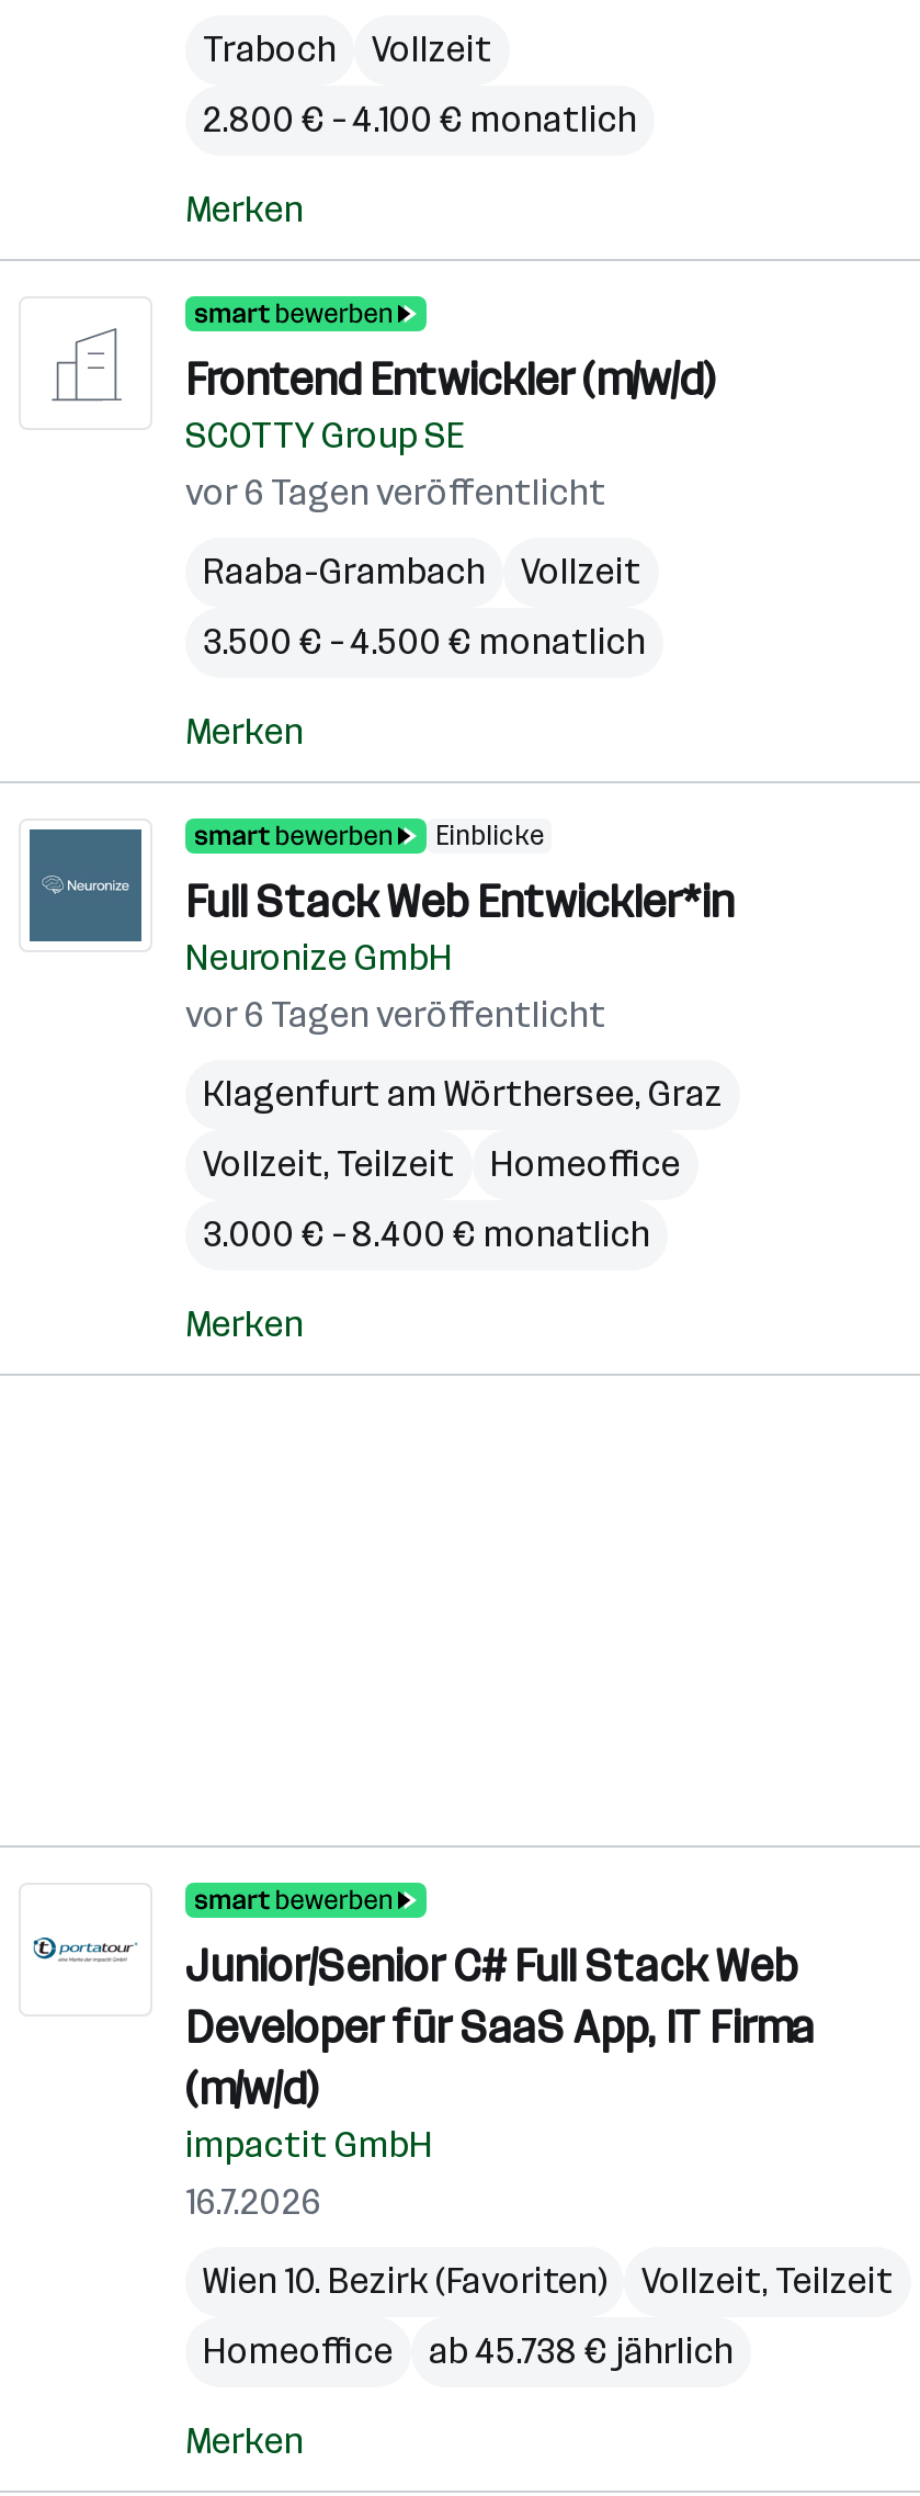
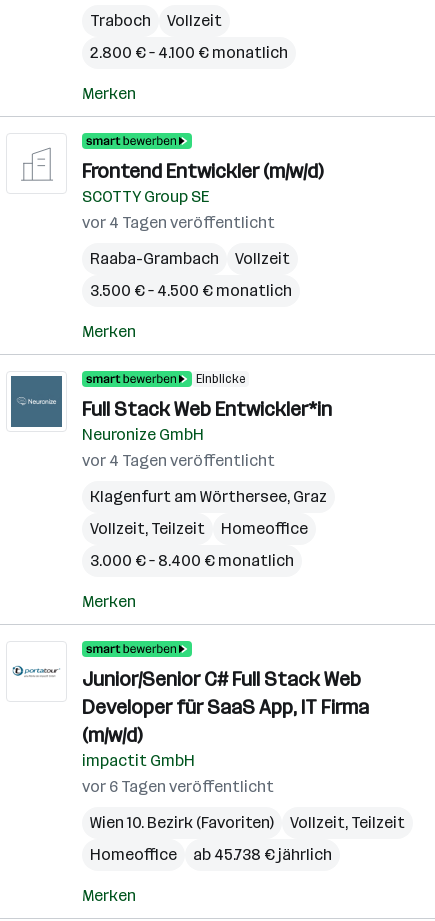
- vor 6 Tagen veröffentlicht
+ vor 4 Tagen veröffentlicht

- vor 6 Tagen veröffentlicht
+ vor 4 Tagen veröffentlicht

- 16.7.2026
+ vor 6 Tagen veröffentlicht
